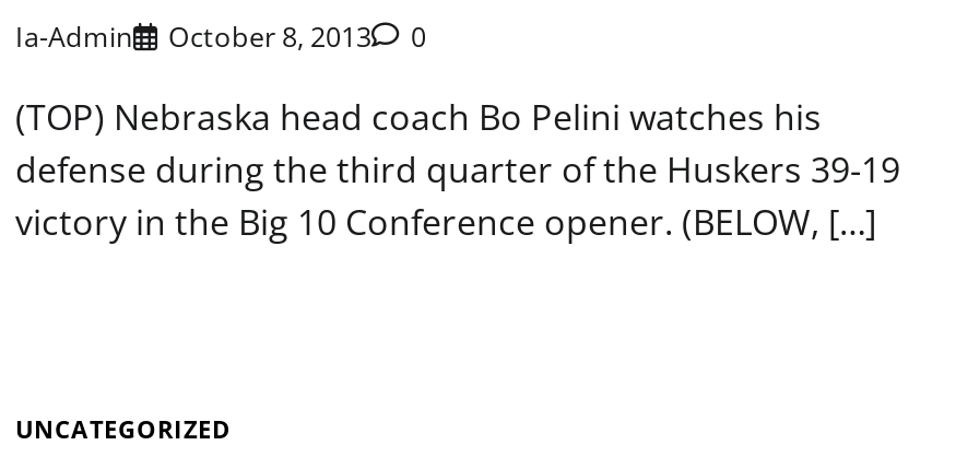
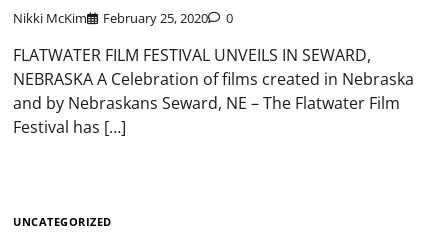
- Ia-Admin
- October 8, 2013
+ Nikki McKim
+ February 25, 2020

- (TOP) Nebraska head coach Bo Pelini watches his
- defense during the third quarter of the Huskers 39-19
- victory in the Big 10 Conference opener. (BELOW, […]
+ FLATWATER FILM FESTIVAL UNVEILS IN SEWARD,
+ NEBRASKA A Celebration of films created in Nebraska
+ and by Nebraskans Seward, NE – The Flatwater Film
+ Festival has […]
